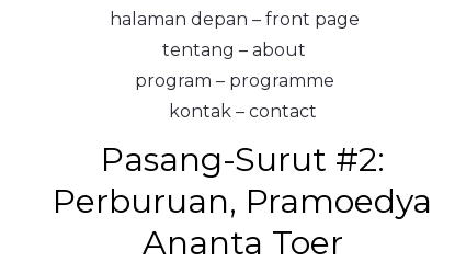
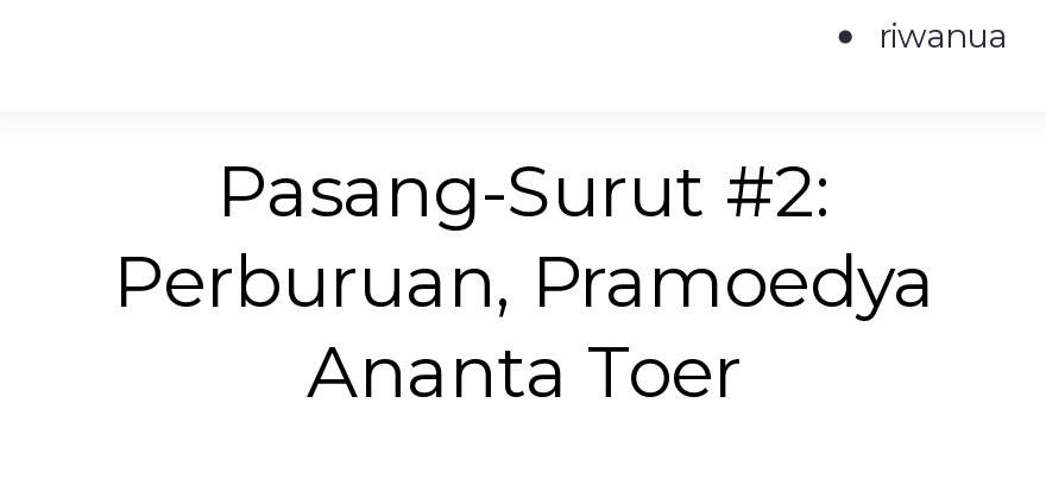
- halaman depan – front page
- tentang – about
- program – programme
- kontak – contact
+ riwanua
